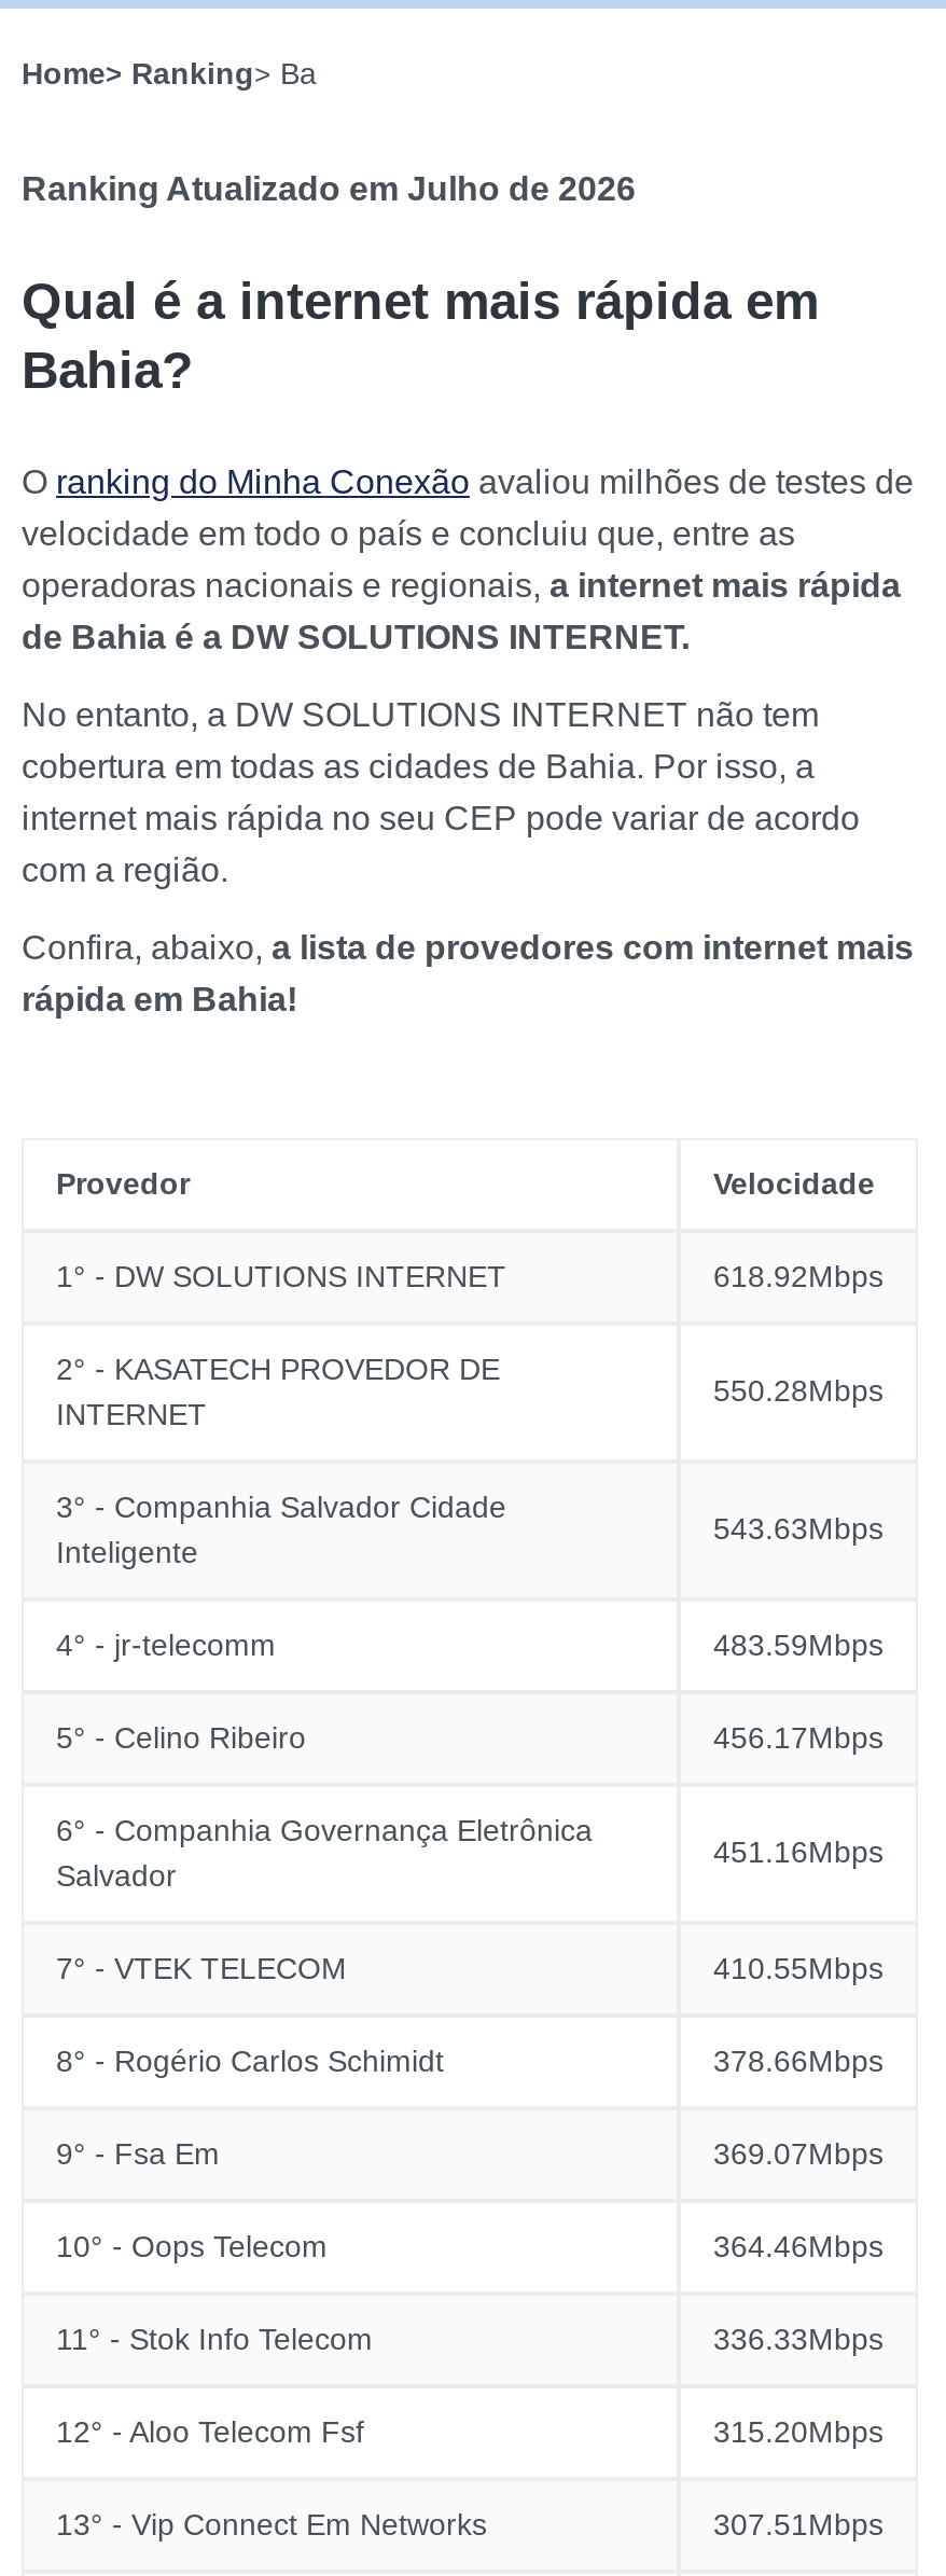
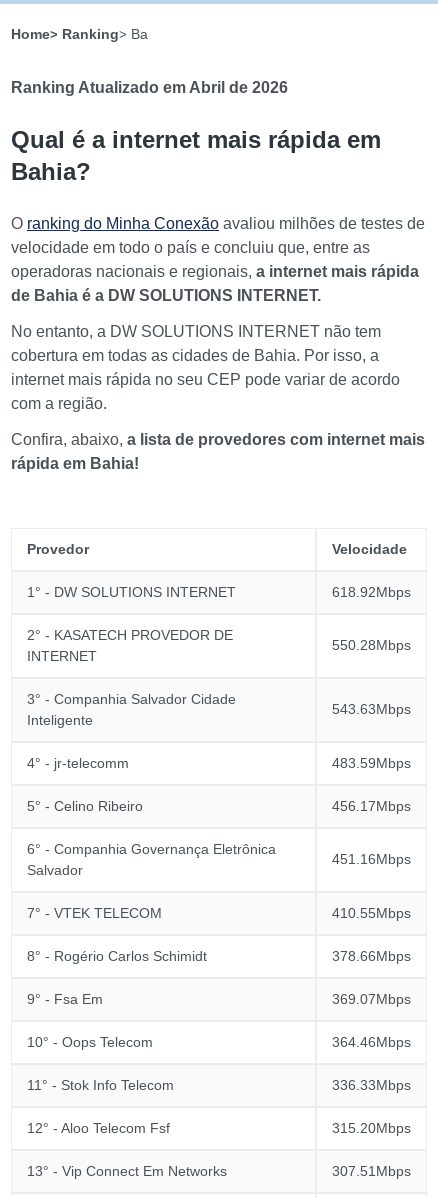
- Ranking Atualizado em Julho de 2026
+ Ranking Atualizado em Abril de 2026
